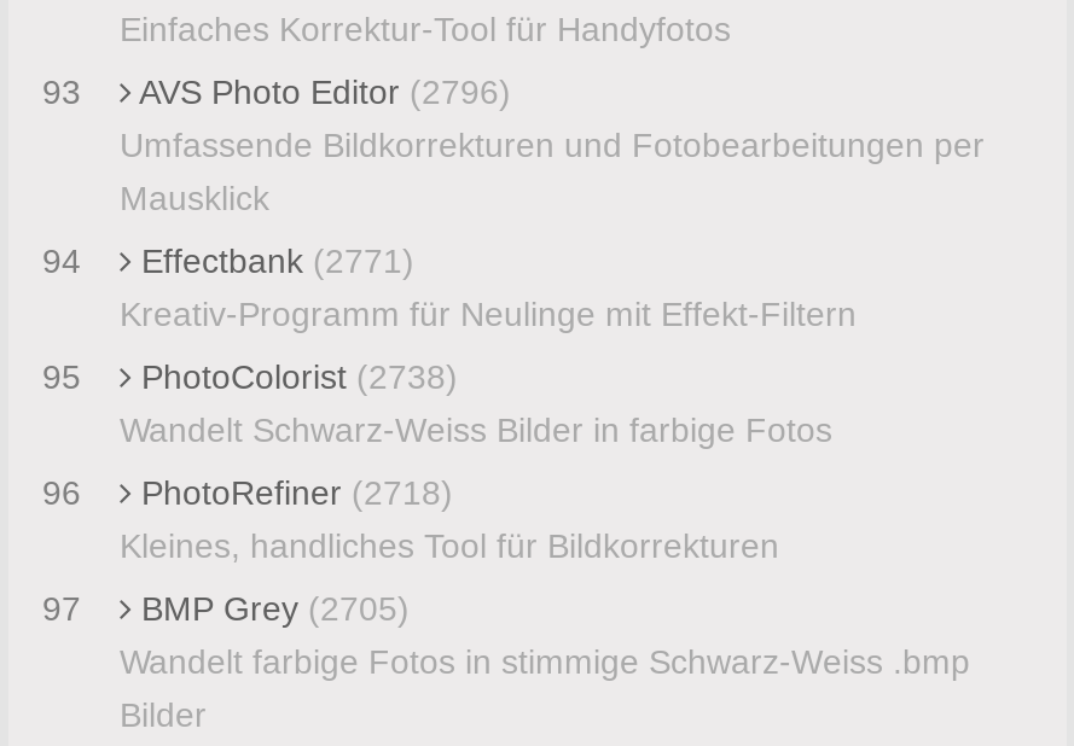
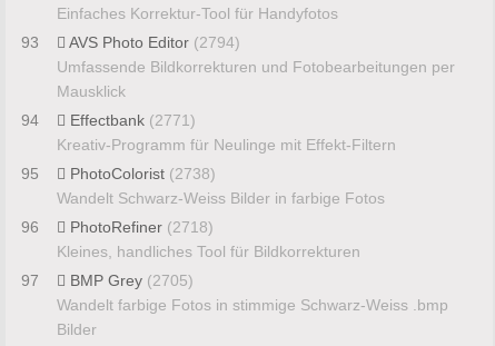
- AVS Photo Editor (2796)
+ AVS Photo Editor (2794)
